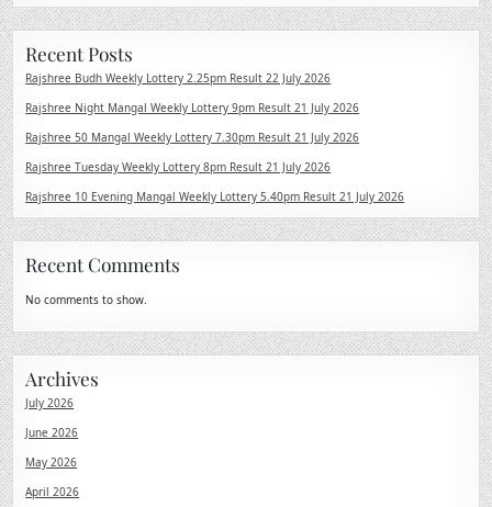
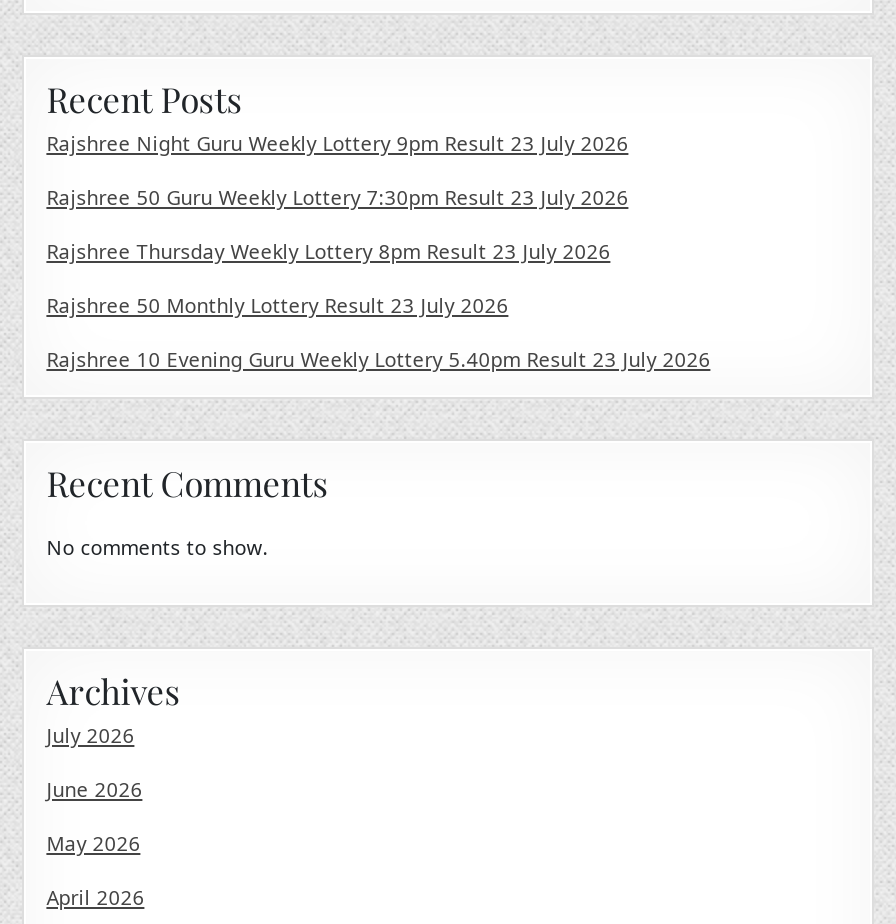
- Rajshree Budh Weekly Lottery 2.25pm Result 22 July 2026
+ Rajshree Night Guru Weekly Lottery 9pm Result 23 July 2026

- Rajshree Night Mangal Weekly Lottery 9pm Result 21 July 2026
+ Rajshree 50 Guru Weekly Lottery 7:30pm Result 23 July 2026

- Rajshree 50 Mangal Weekly Lottery 7.30pm Result 21 July 2026
+ Rajshree Thursday Weekly Lottery 8pm Result 23 July 2026

- Rajshree Tuesday Weekly Lottery 8pm Result 21 July 2026
+ Rajshree 50 Monthly Lottery Result 23 July 2026

- Rajshree 10 Evening Mangal Weekly Lottery 5.40pm Result 21 July 2026
+ Rajshree 10 Evening Guru Weekly Lottery 5.40pm Result 23 July 2026
